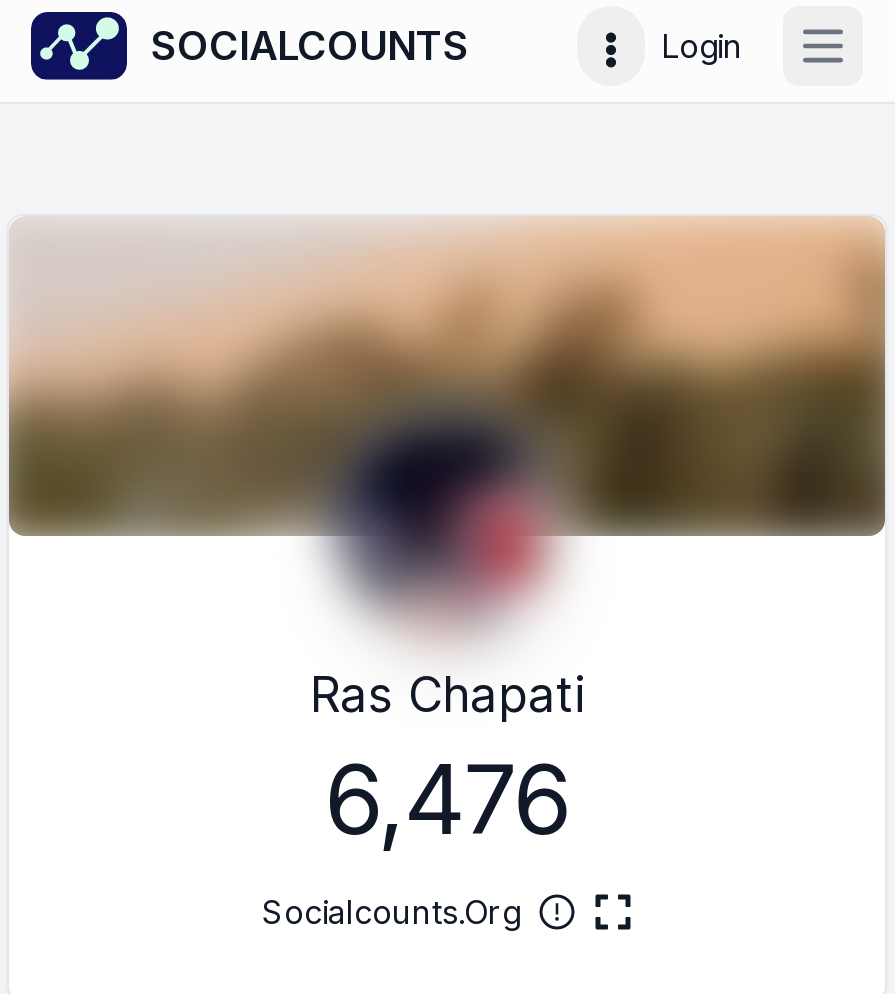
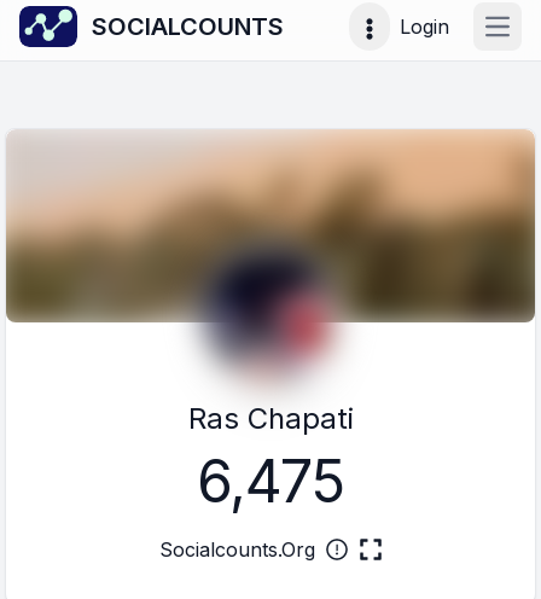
- 6,476
+ 6,475
